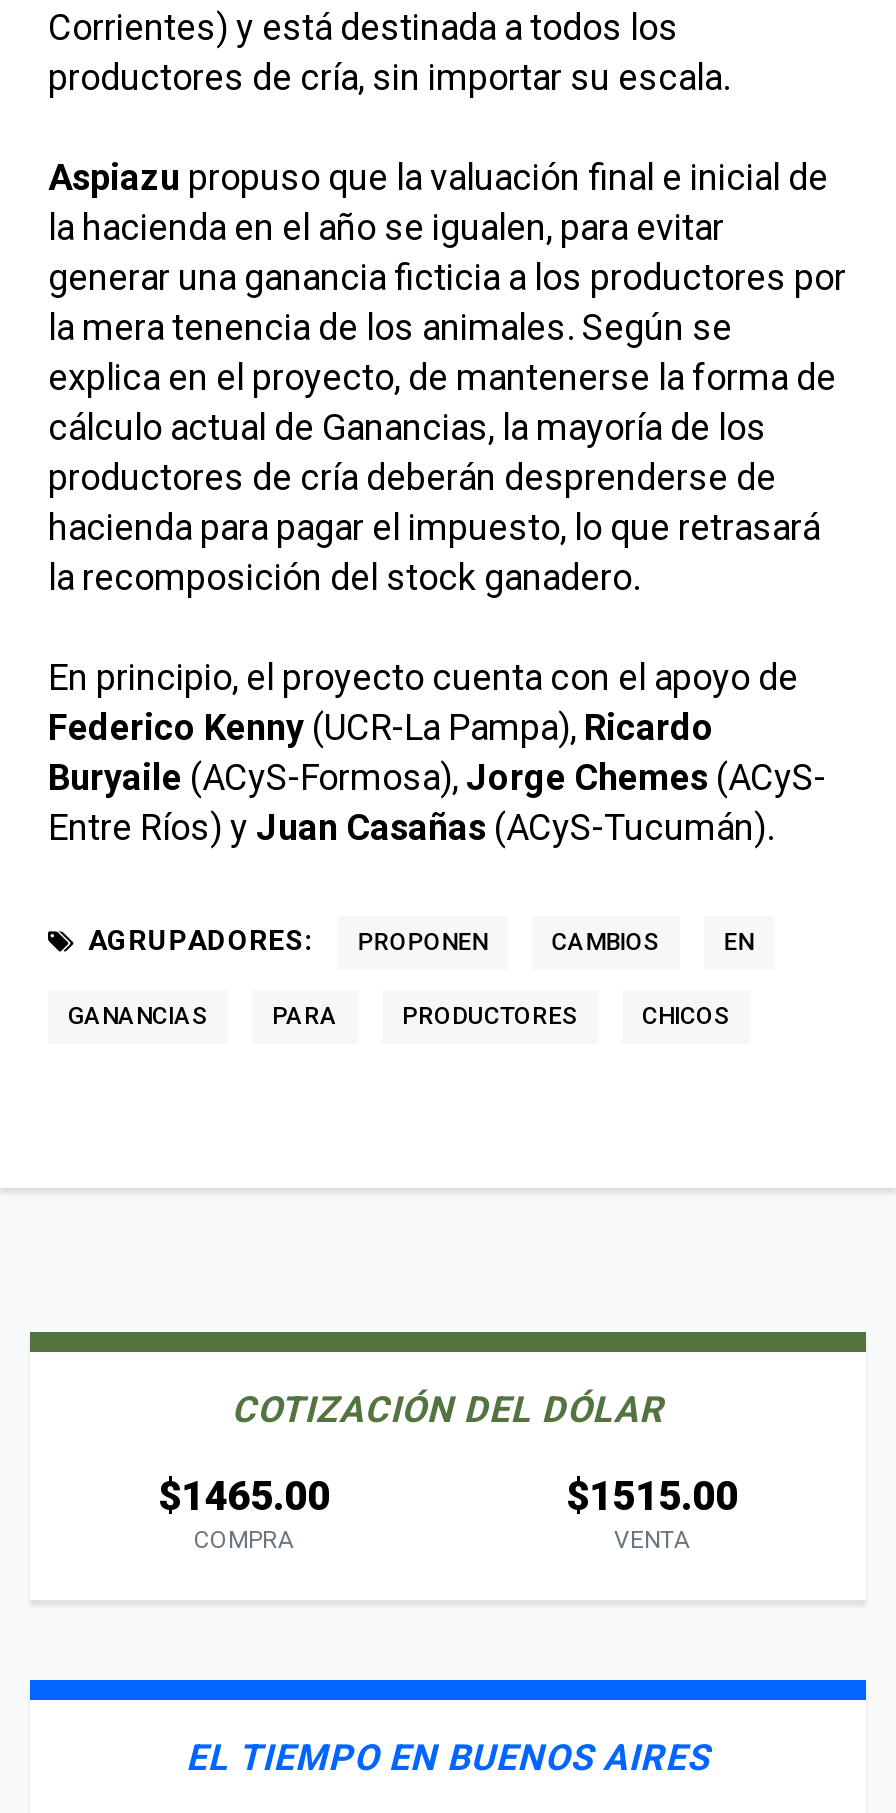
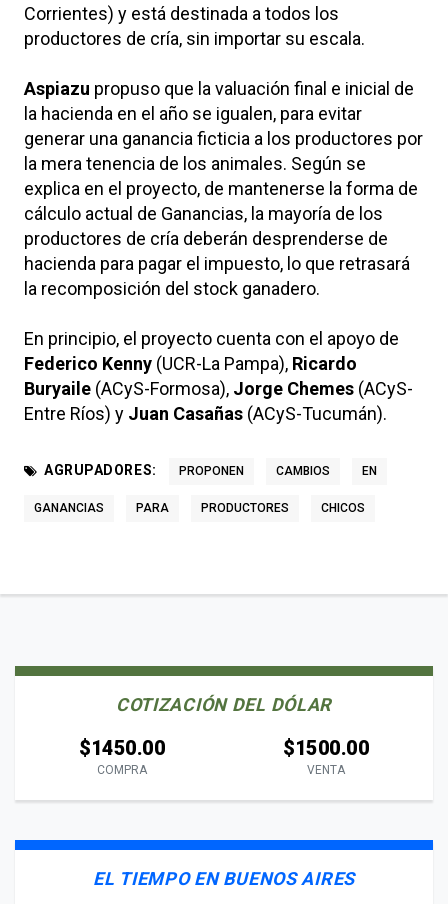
- $1465.00
+ $1450.00

- $1515.00
+ $1500.00
